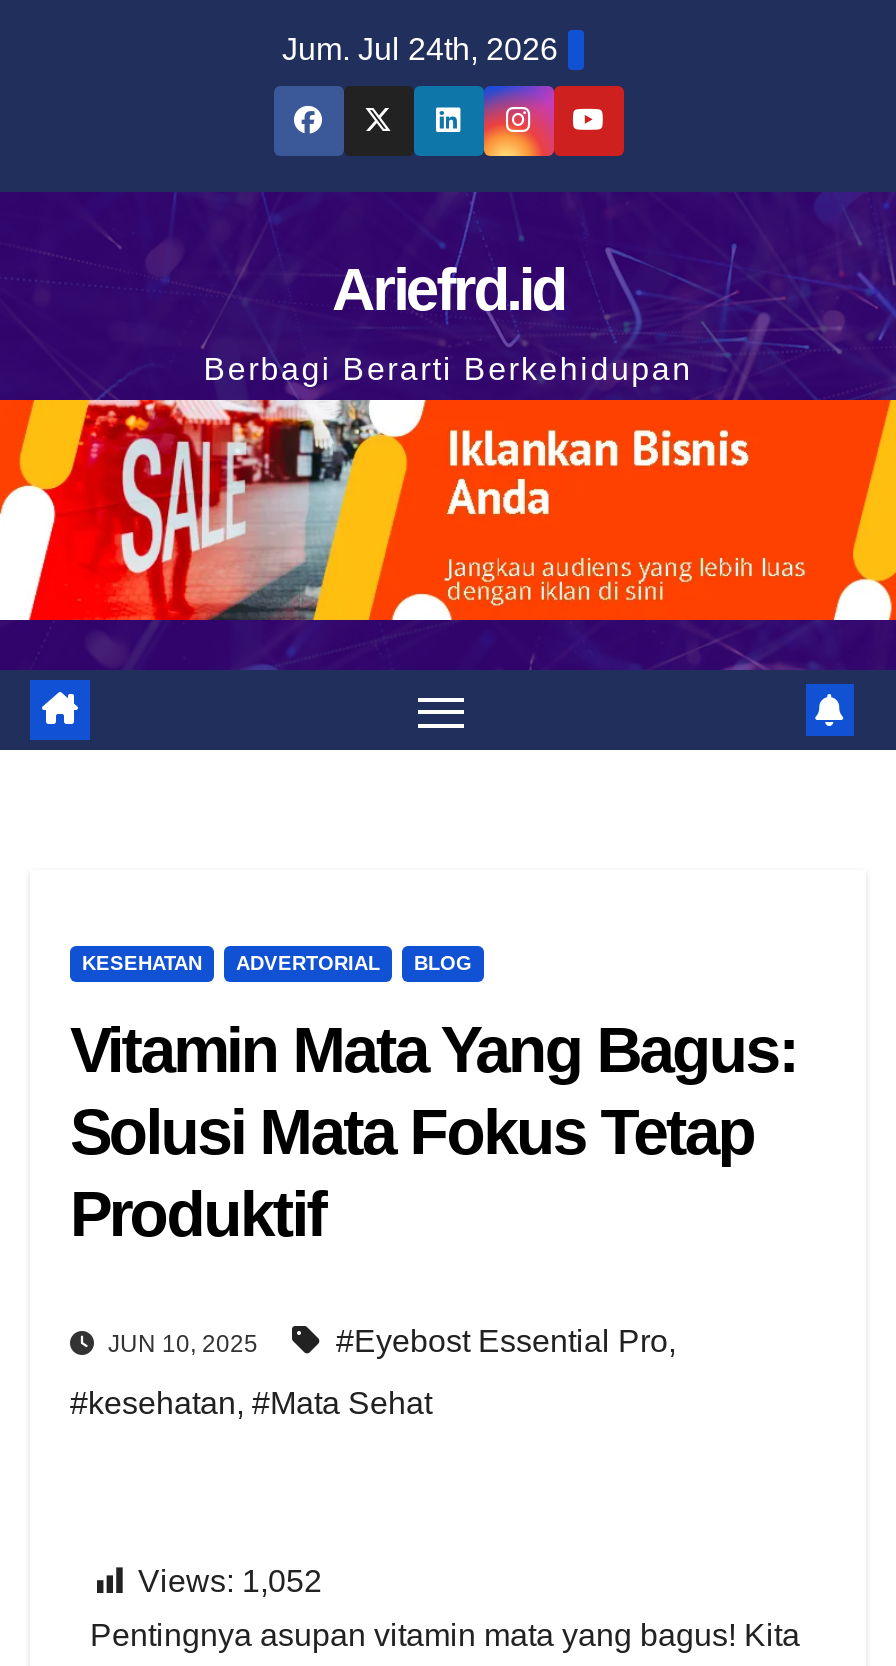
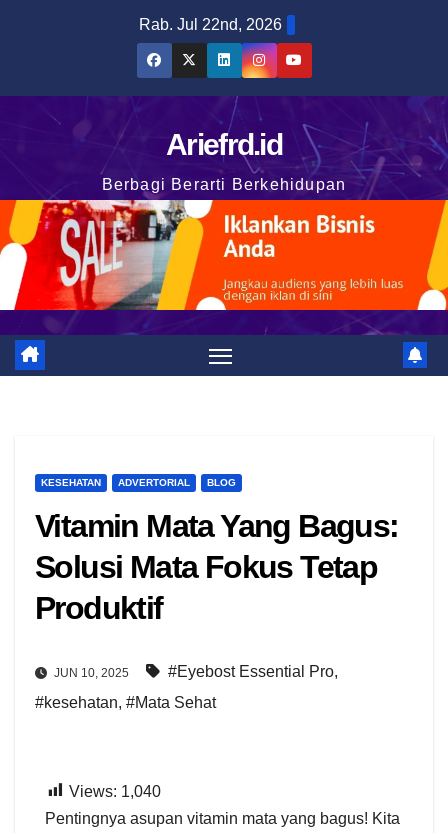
- Jum. Jul 24th, 2026
+ Rab. Jul 22nd, 2026

- Views: 1,052
+ Views: 1,040
